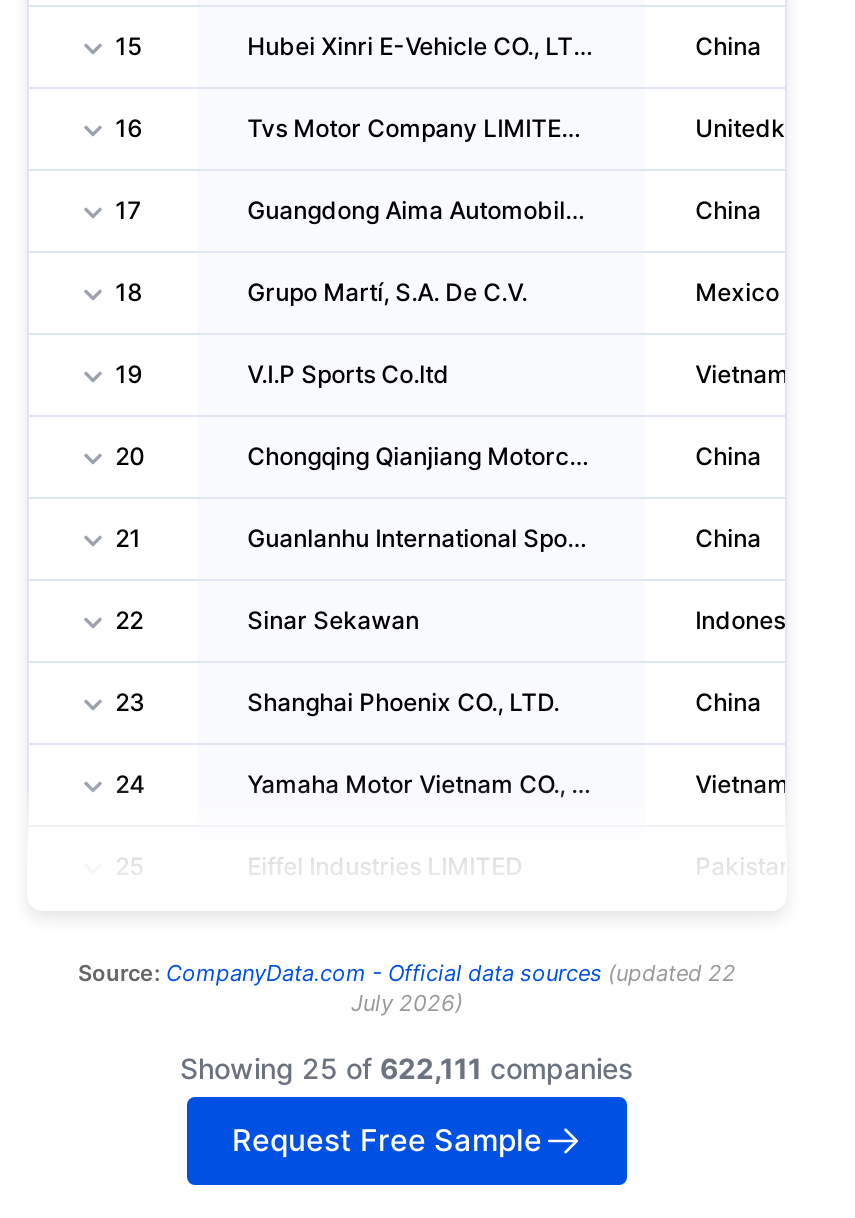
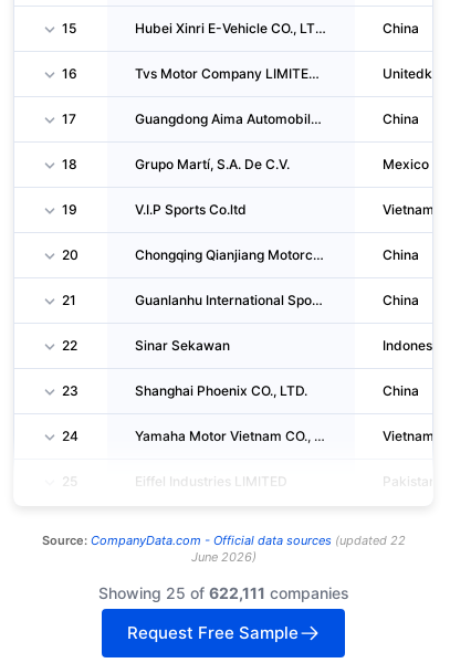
- July 2026)
+ June 2026)
